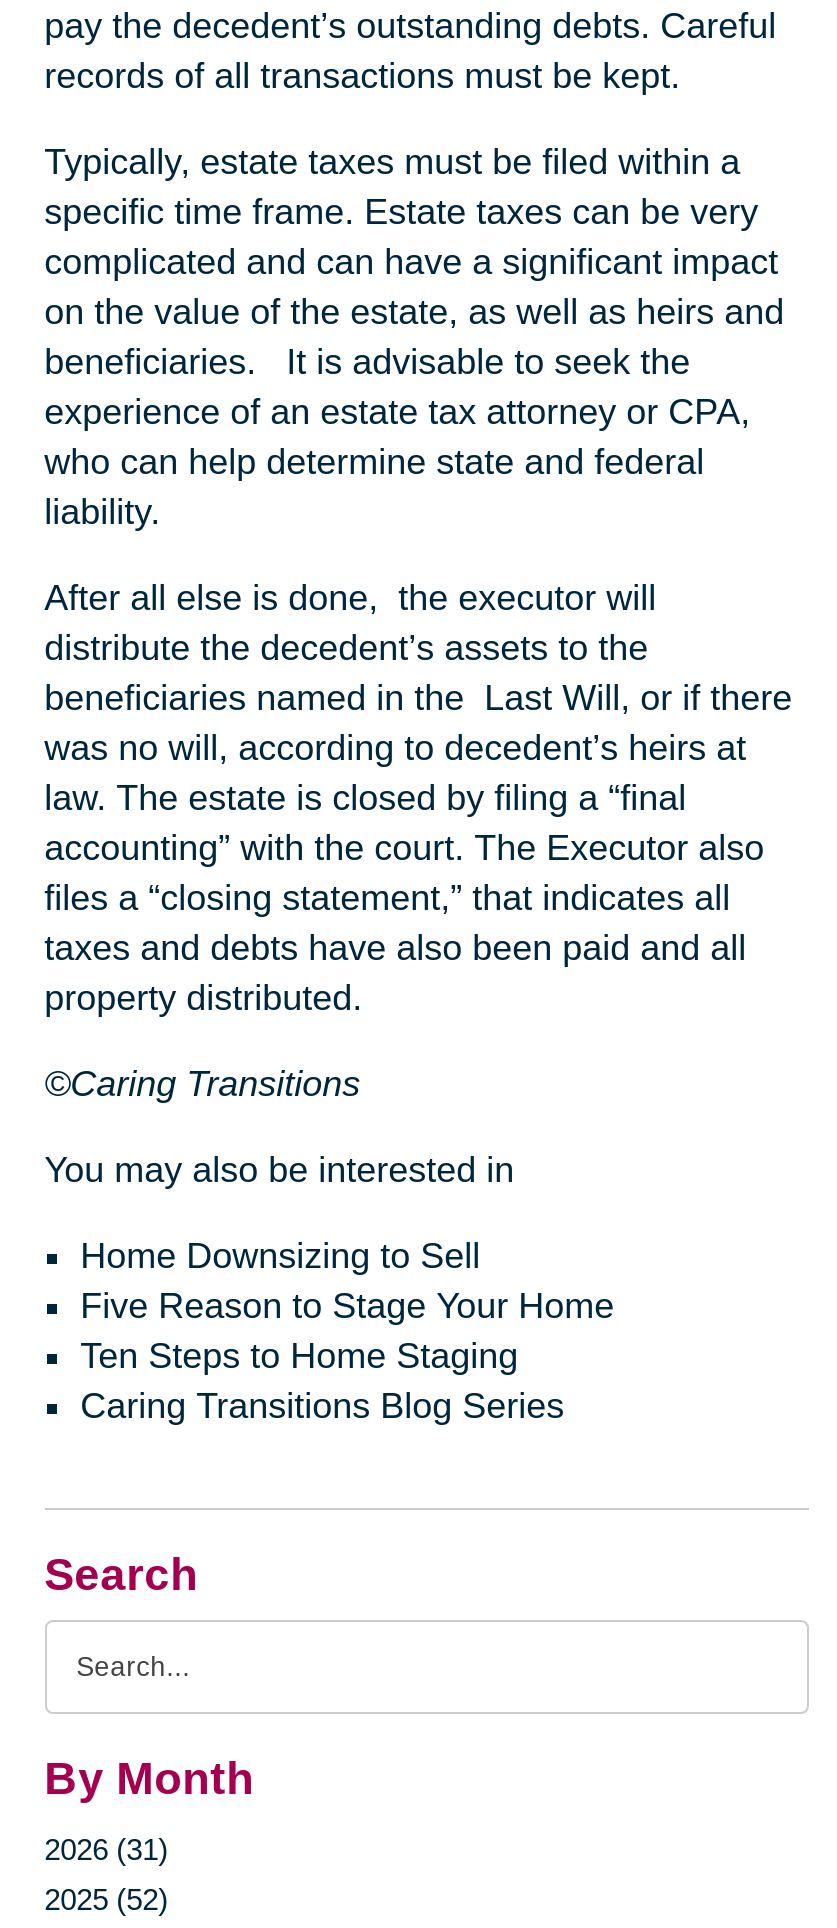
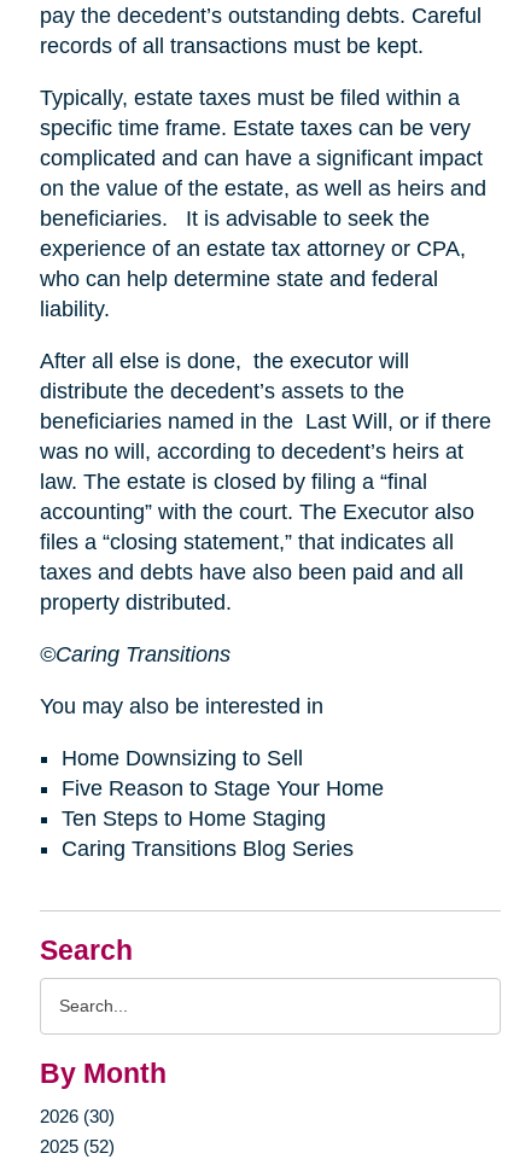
- 2026 (31)
+ 2026 (30)
